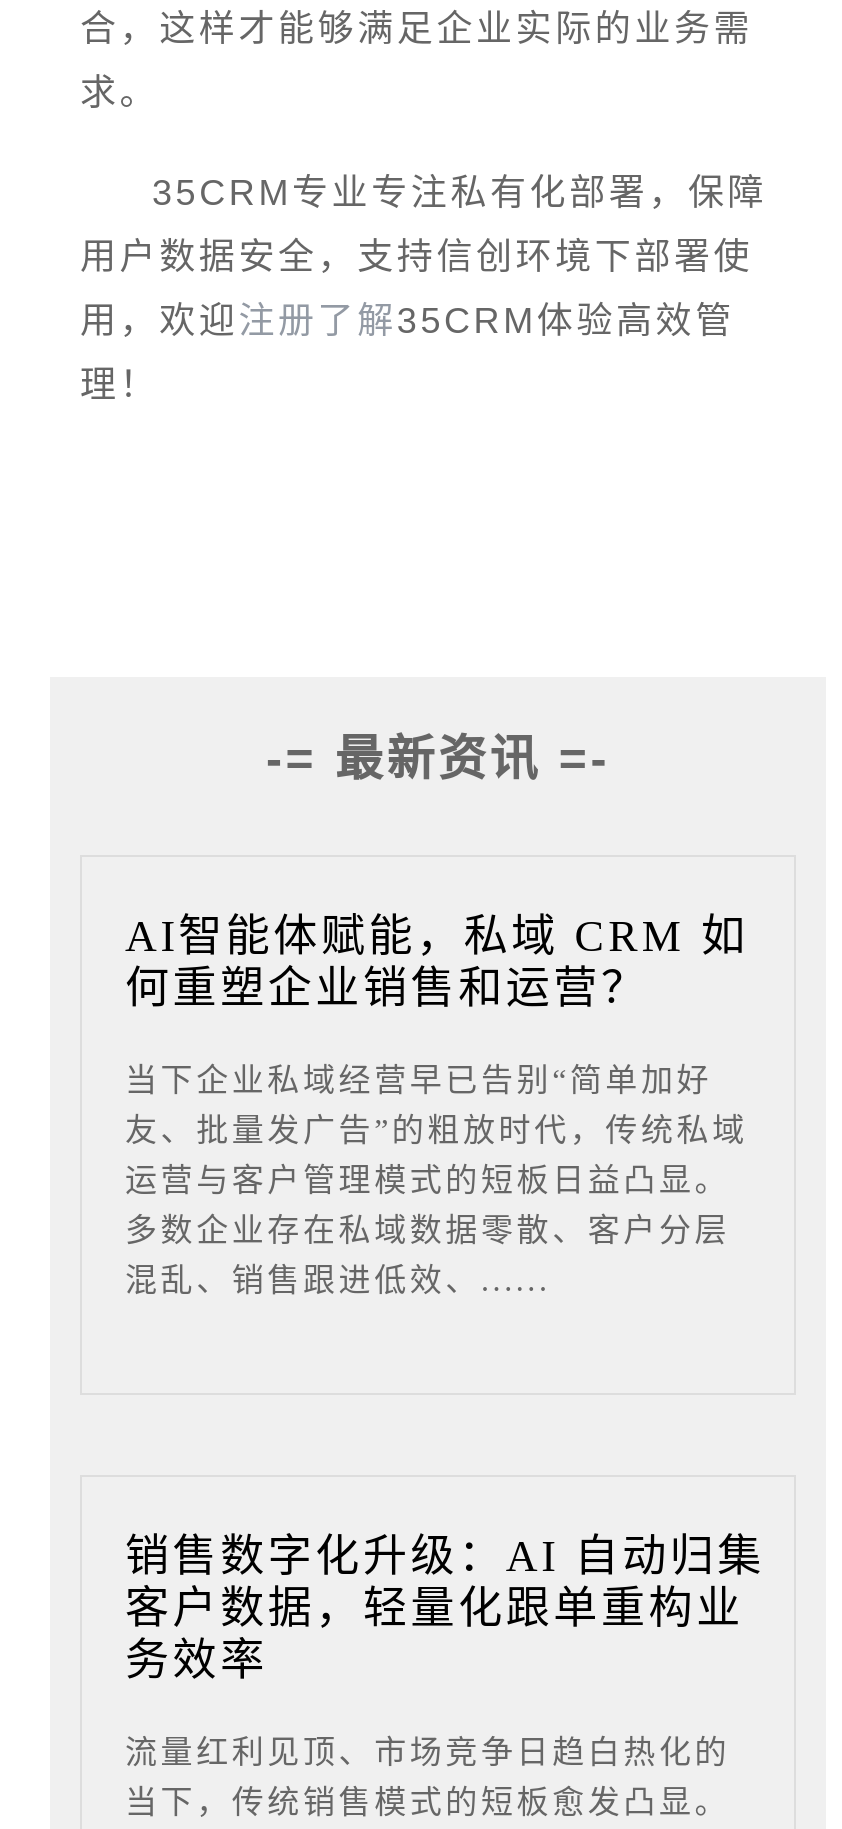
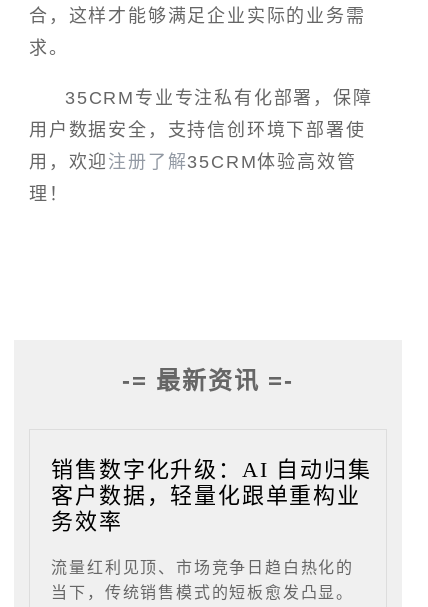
- AI智能体赋能，私域 CRM 如
- 何重塑企业销售和运营？
- 当下企业私域经营早已告别“简单加好
- 友、批量发广告”的粗放时代，传统私域
- 运营与客户管理模式的短板日益凸显。
- 多数企业存在私域数据零散、客户分层
- 混乱、销售跟进低效、......
